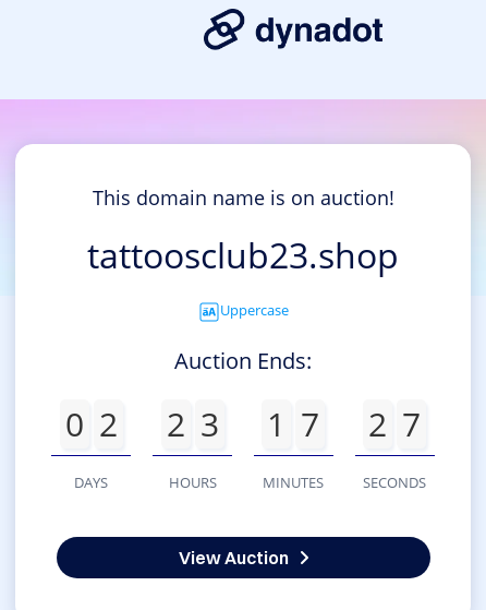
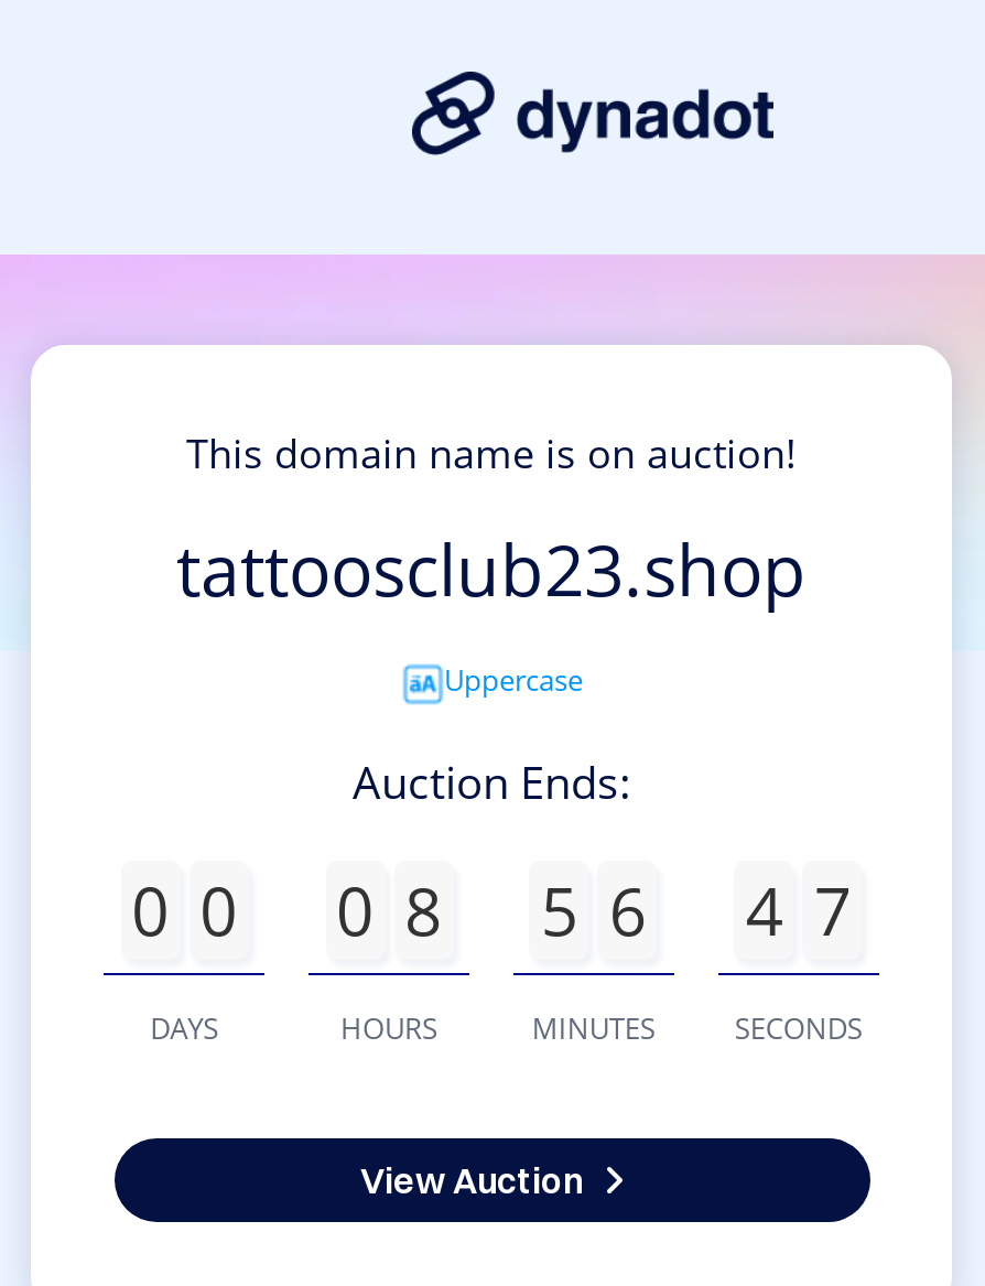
- 0 2
+ 0 0

- 2 3
+ 0 8

- 1 7
+ 5 6

- 2 7
+ 4 7
